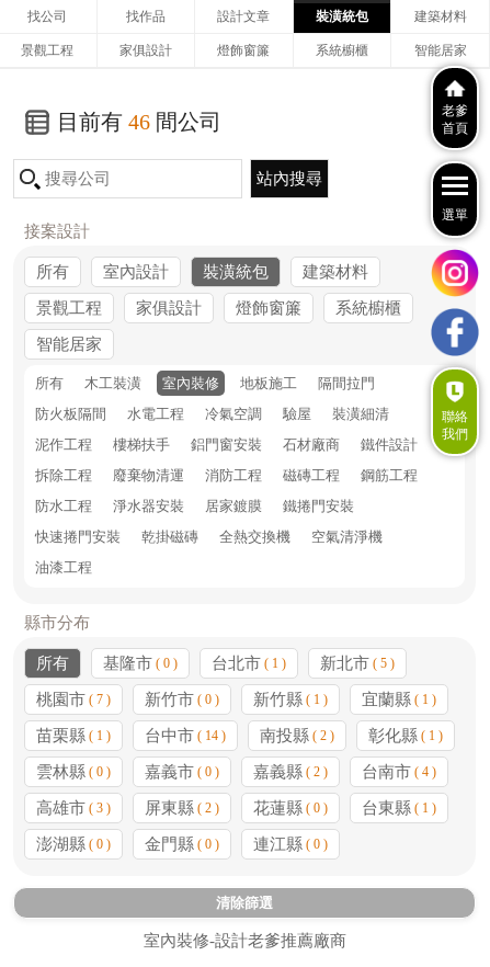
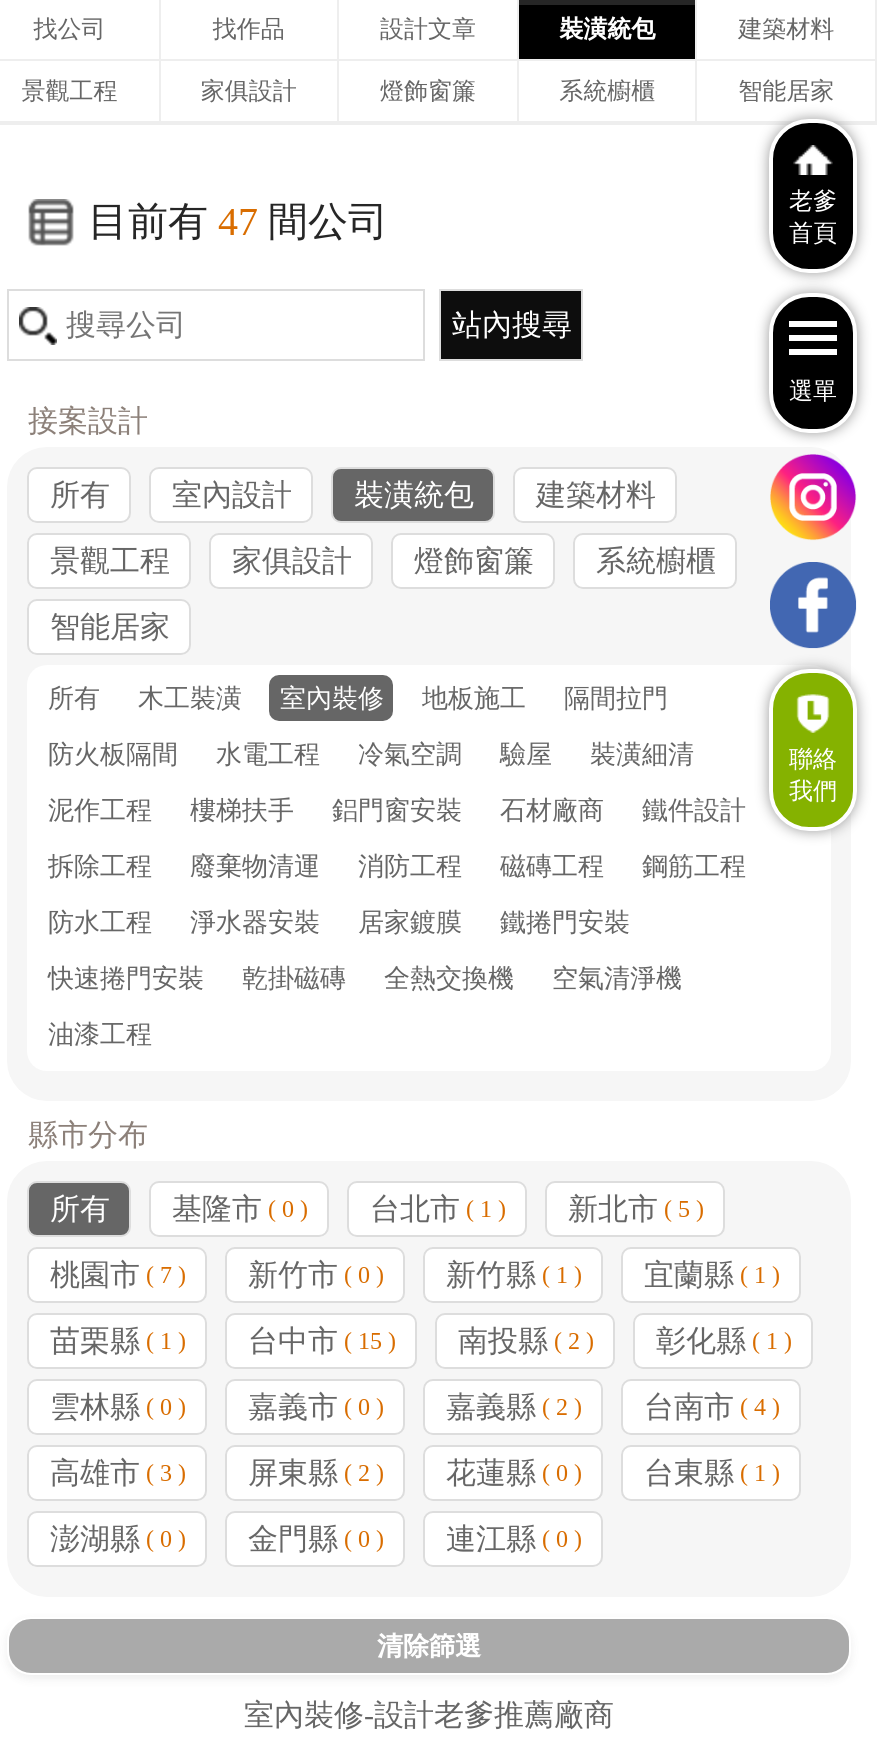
- 目前有46間公司
+ 目前有47間公司

- 苗栗縣 ( 1 ) 台中市 ( 14 ) 南投縣 ( 2 ) 彰化縣 ( 1 )
+ 苗栗縣 ( 1 ) 台中市 ( 15 ) 南投縣 ( 2 ) 彰化縣 ( 1 )
